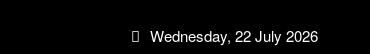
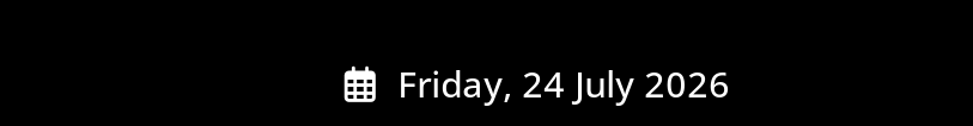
- Wednesday, 22 July 2026
+ Friday, 24 July 2026
